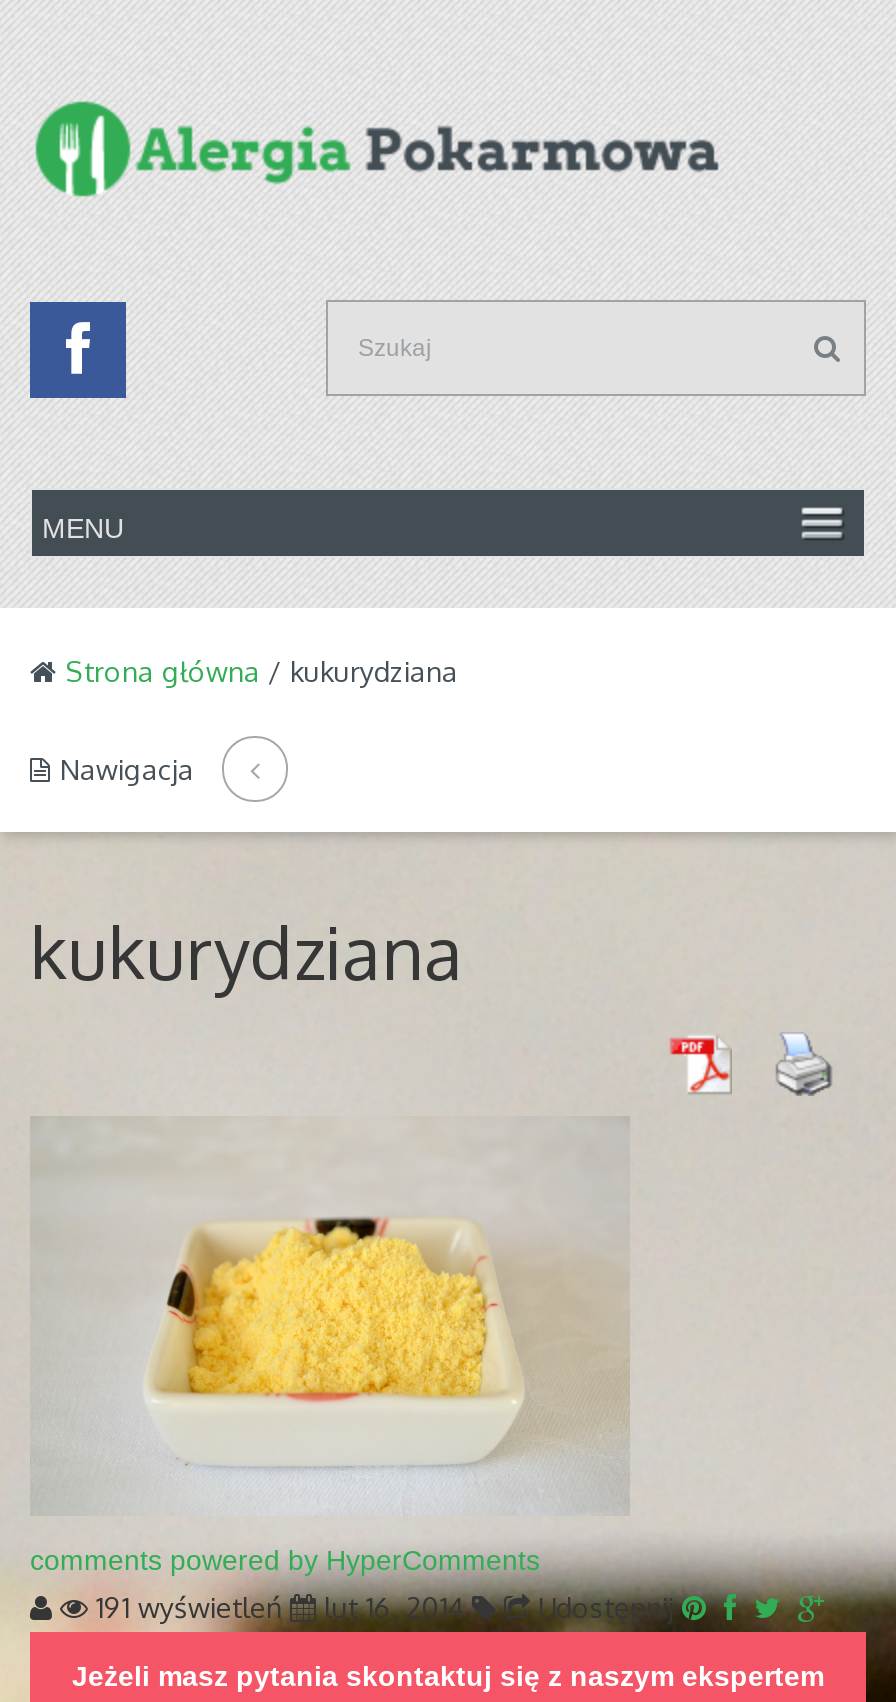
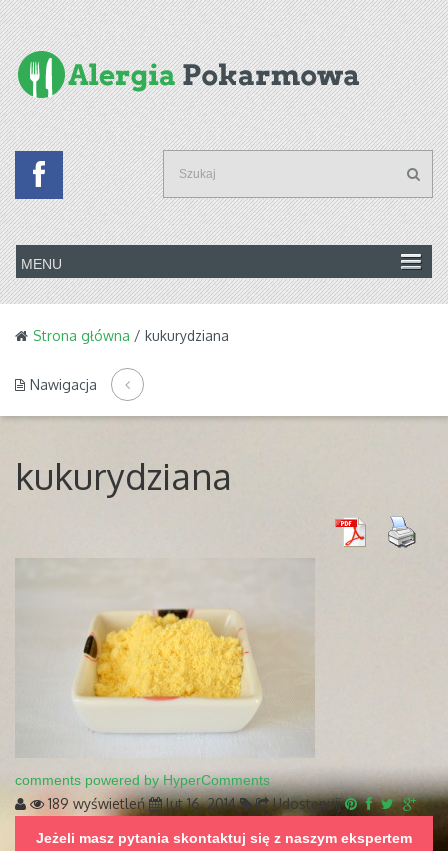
- 191 wyświetleń
+ 189 wyświetleń
